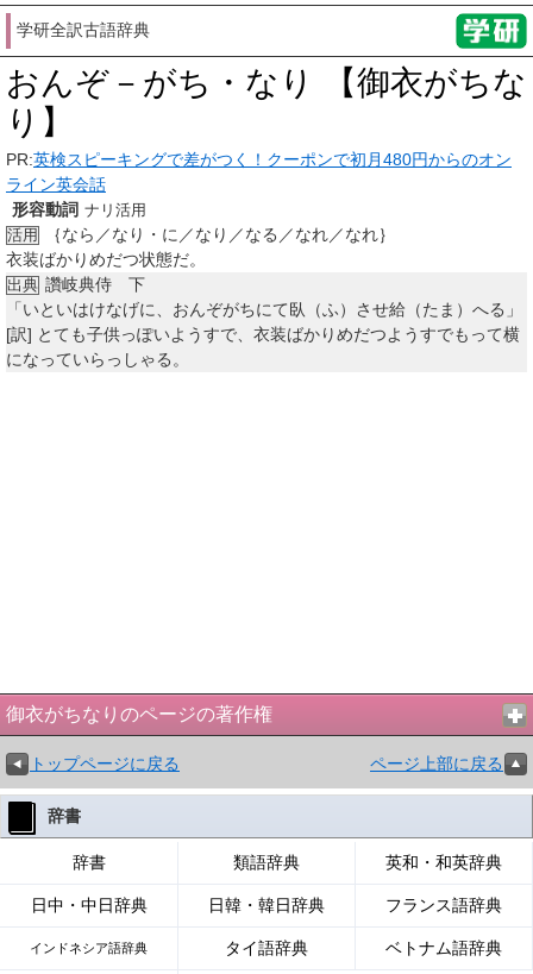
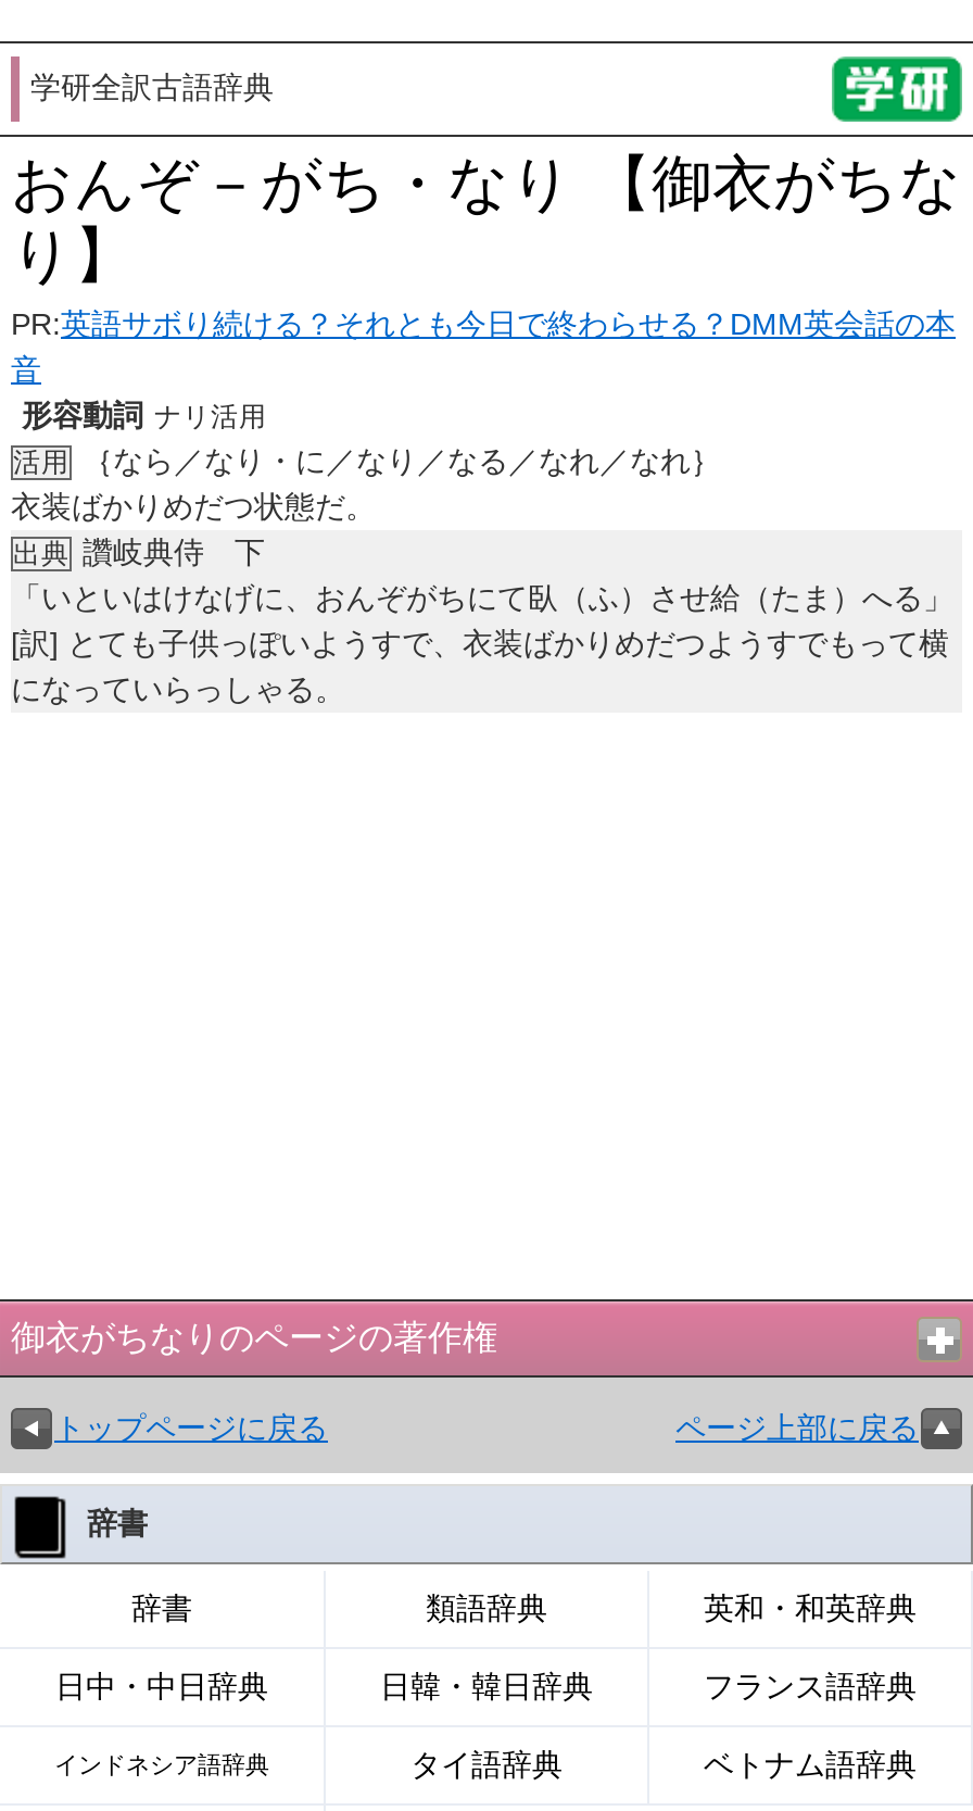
- PR:英検スピーキングで差がつく！クーポンで初月480円からのオン
- ライン英会話
+ PR:英語サボり続ける？それとも今日で終わらせる？DMM英会話の本
+ 音
